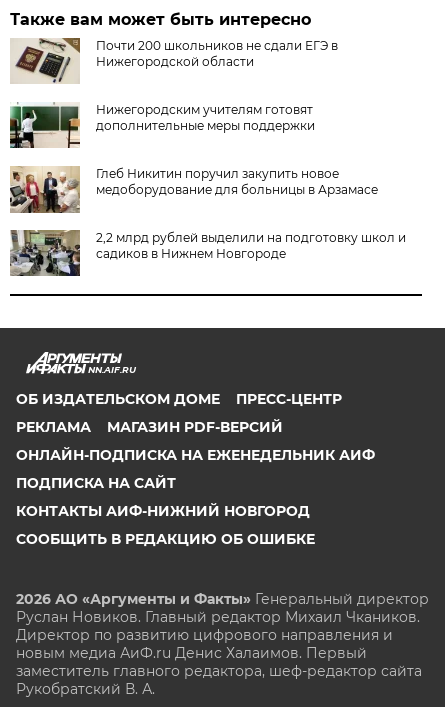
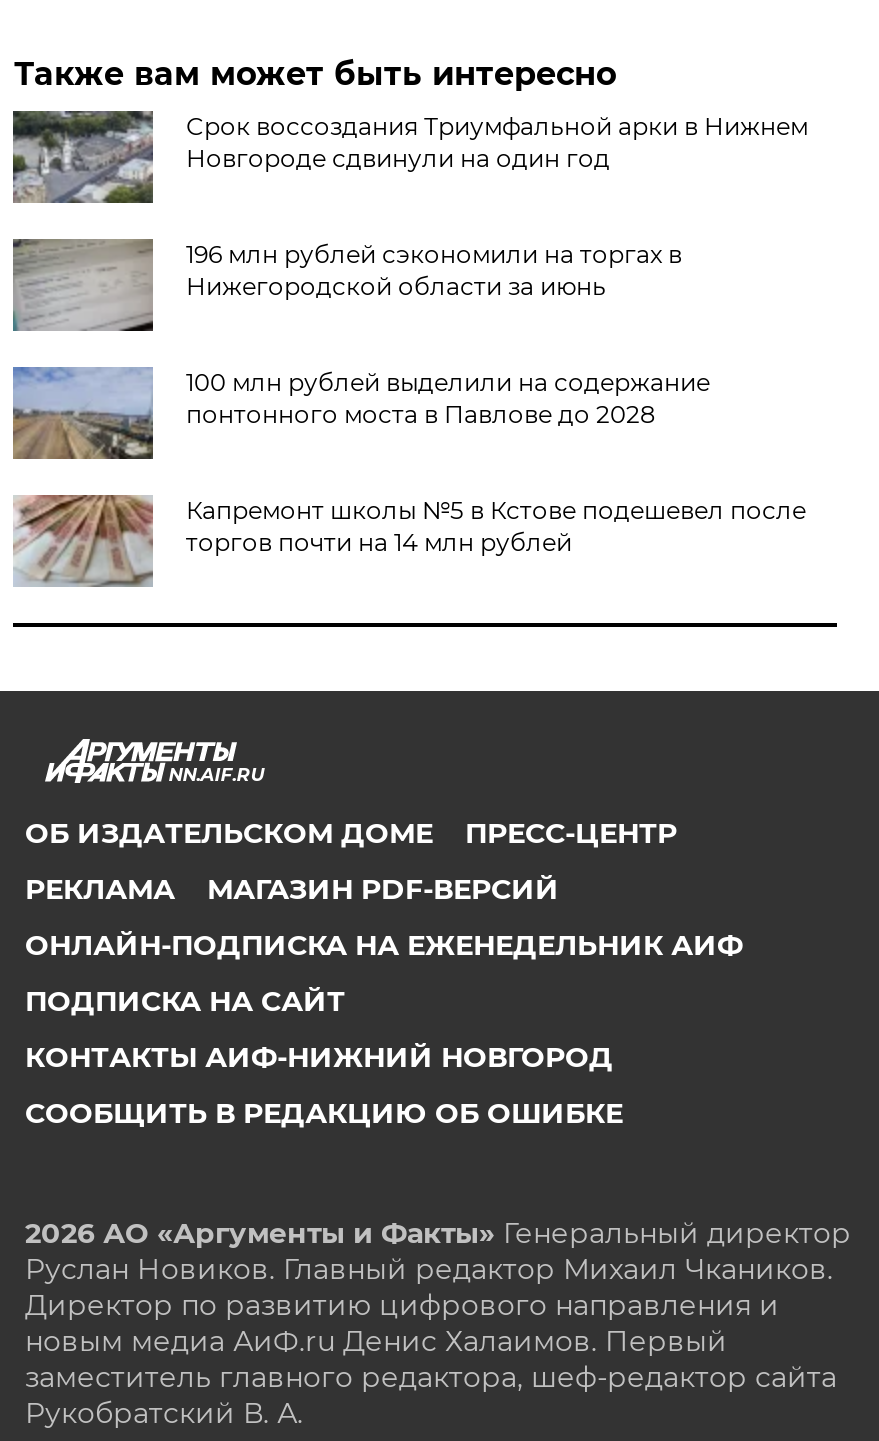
- [image]
- Почти 200 школьников не сдали ЕГЭ в
- Нижегородской области
+ [image]
+ Срок воссоздания Триумфальной арки в Нижнем
+ Новгороде сдвинули на один год

- [image]
- Нижегородским учителям готовят
- дополнительные меры поддержки
+ [image]
+ 196 млн рублей сэкономили на торгах в
+ Нижегородской области за июнь

- [image]
- Глеб Никитин поручил закупить новое
- медоборудование для больницы в Арзамасе
+ [image]
+ 100 млн рублей выделили на содержание
+ понтонного моста в Павлове до 2028

- [image]
- 2,2 млрд рублей выделили на подготовку школ и
- садиков в Нижнем Новгороде
+ [image]
+ Капремонт школы №5 в Кстове подешевел после
+ торгов почти на 14 млн рублей
